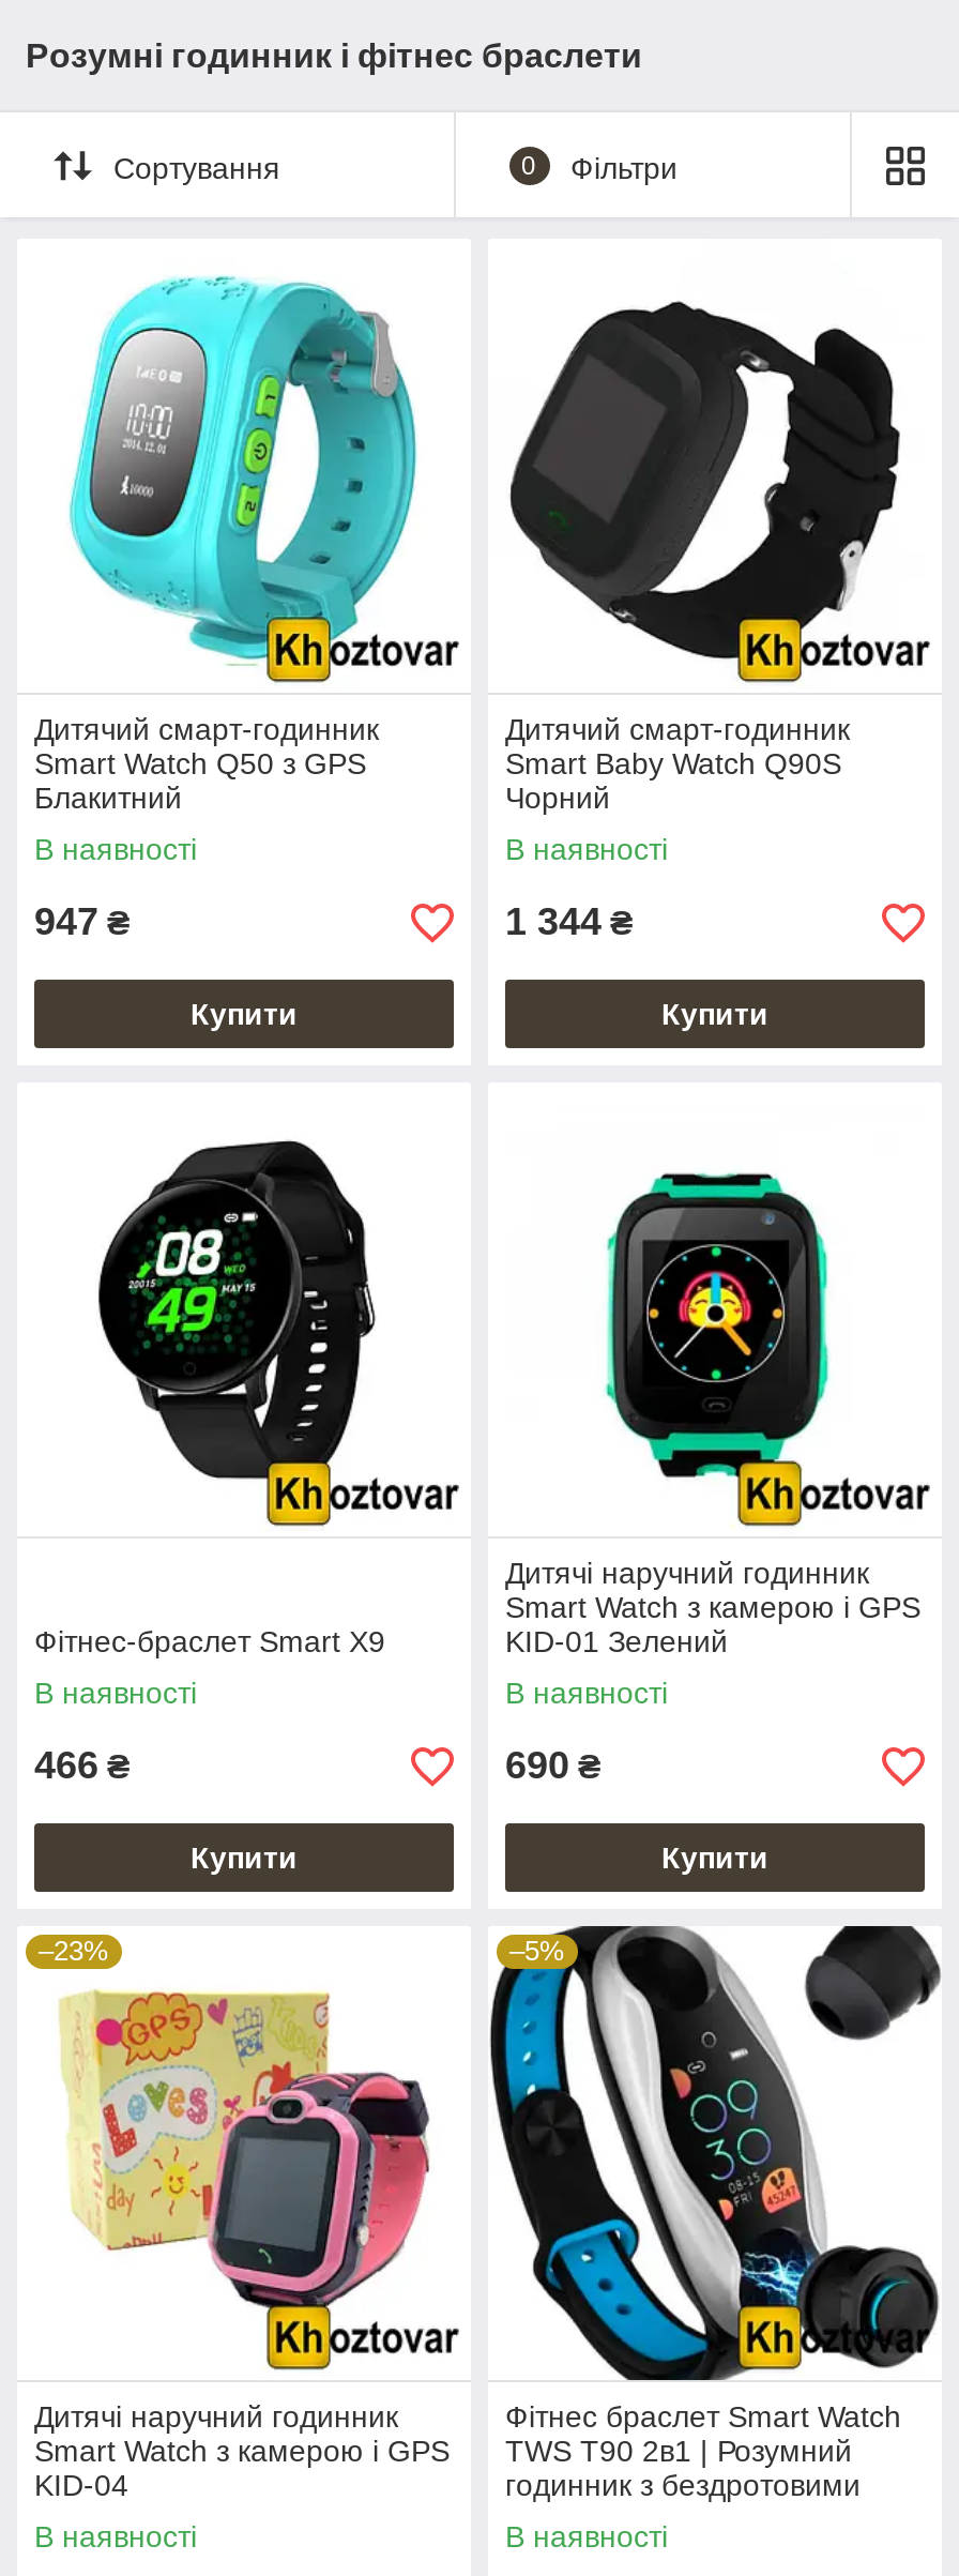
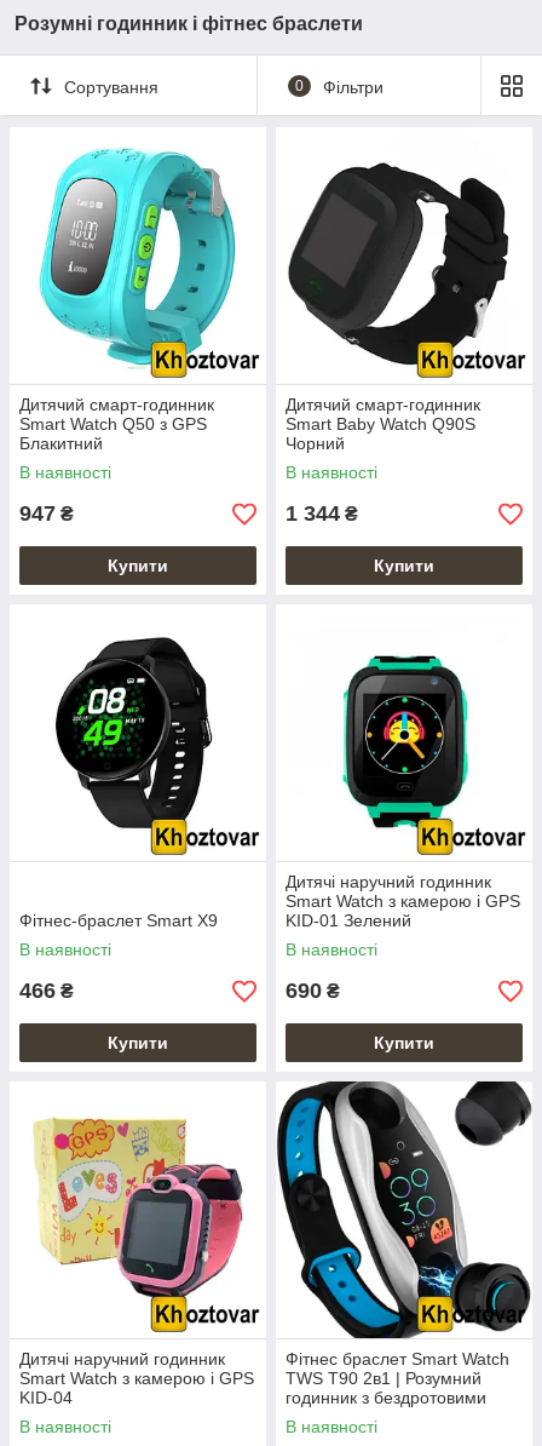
- –23%

- –5%
